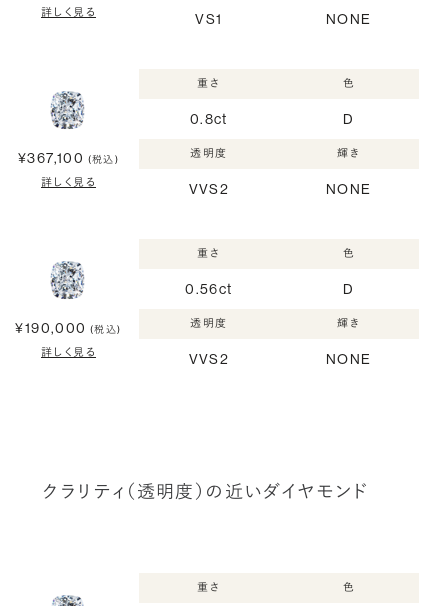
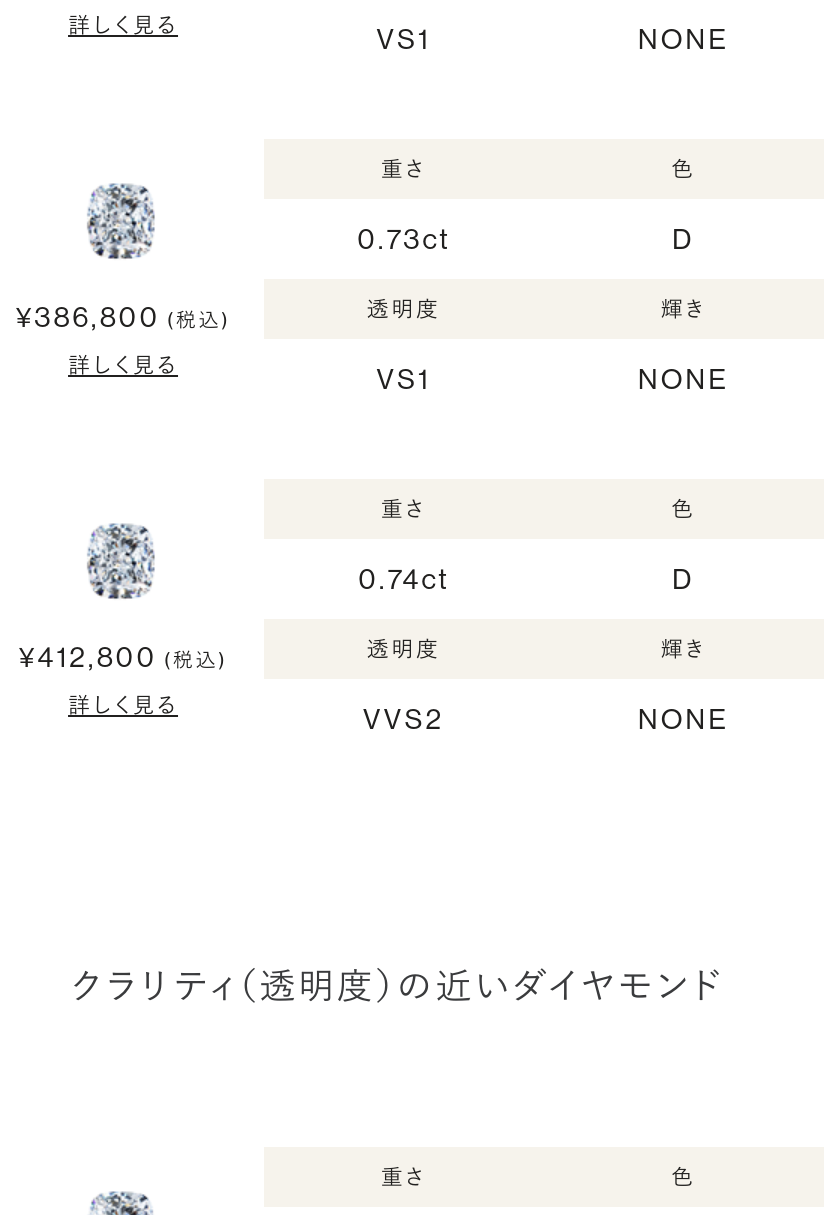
- 0.8ct
+ 0.73ct

- ¥367,100 (税込)
+ ¥386,800 (税込)

- VVS2
+ VS1

- 0.56ct
+ 0.74ct

- ¥190,000 (税込)
+ ¥412,800 (税込)
